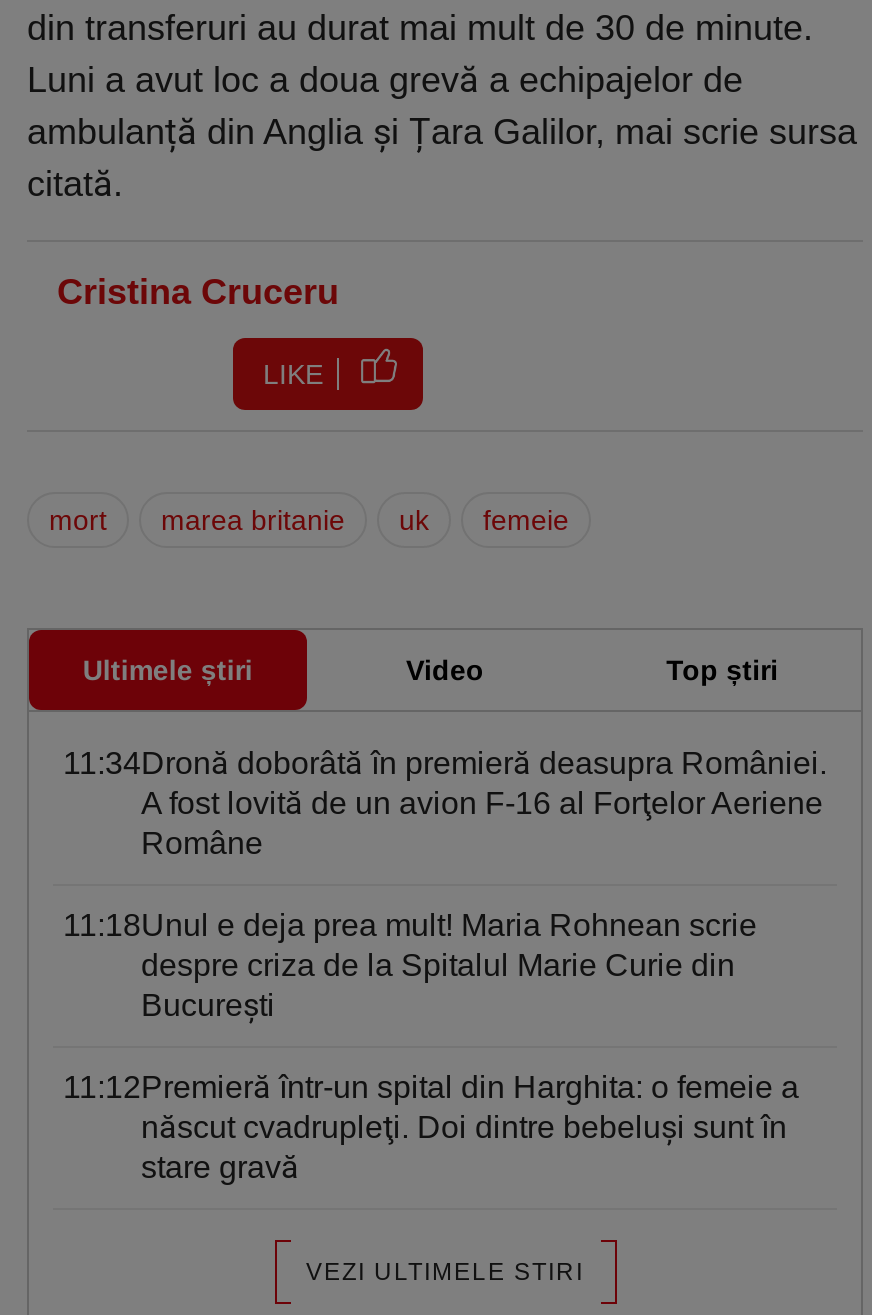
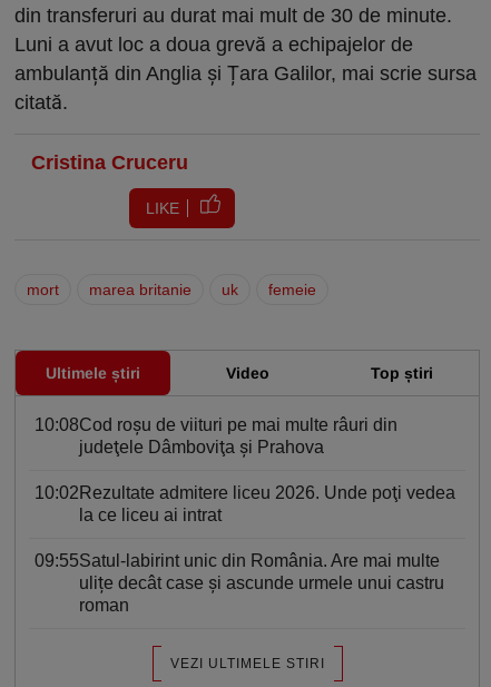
- 11:34Dronă doborâtă în premieră deasupra României.
- A fost lovită de un avion F-16 al Forţelor Aeriene
- Române
+ 10:08Cod roşu de viituri pe mai multe râuri din
+ judeţele Dâmboviţa şi Prahova

- 11:18Unul e deja prea mult! Maria Rohnean scrie
- despre criza de la Spitalul Marie Curie din
- Bucureşti
+ 10:02Rezultate admitere liceu 2026. Unde poţi vedea
+ la ce liceu ai intrat

- 11:12Premieră într-un spital din Harghita: o femeie a
- născut cvadrupleţi. Doi dintre bebeluşi sunt în
- stare gravă
+ 09:55Satul-labirint unic din România. Are mai multe
+ ulițe decât case și ascunde urmele unui castru
+ roman
